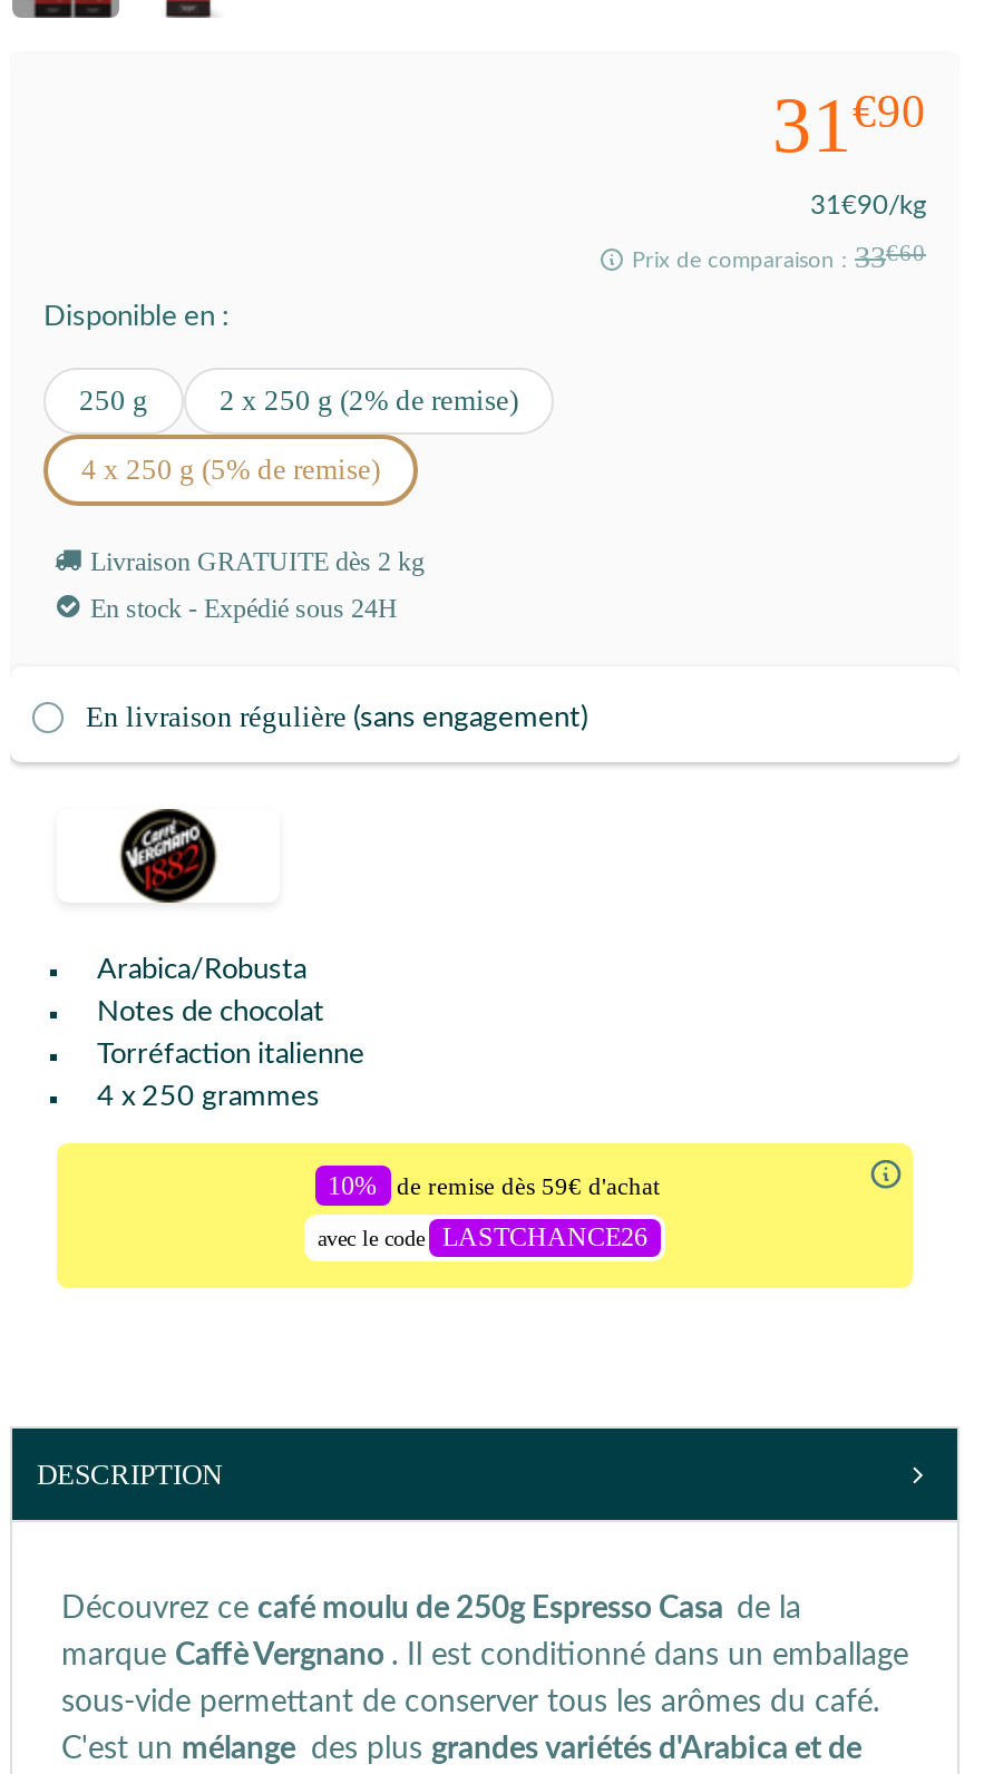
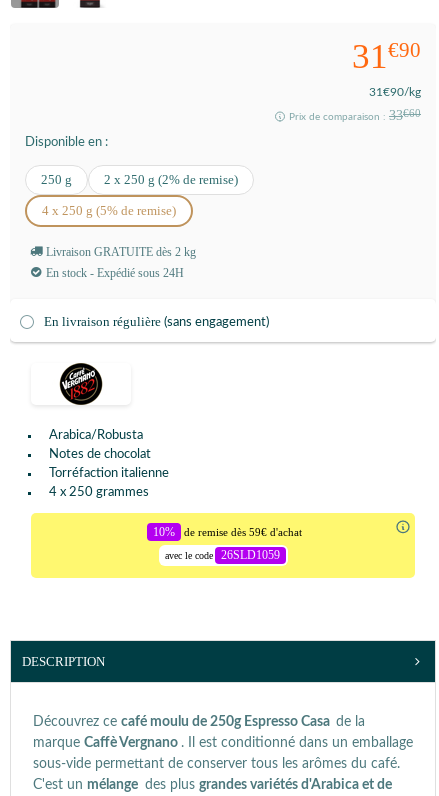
- avec le code LASTCHANCE26
+ avec le code 26SLD1059
